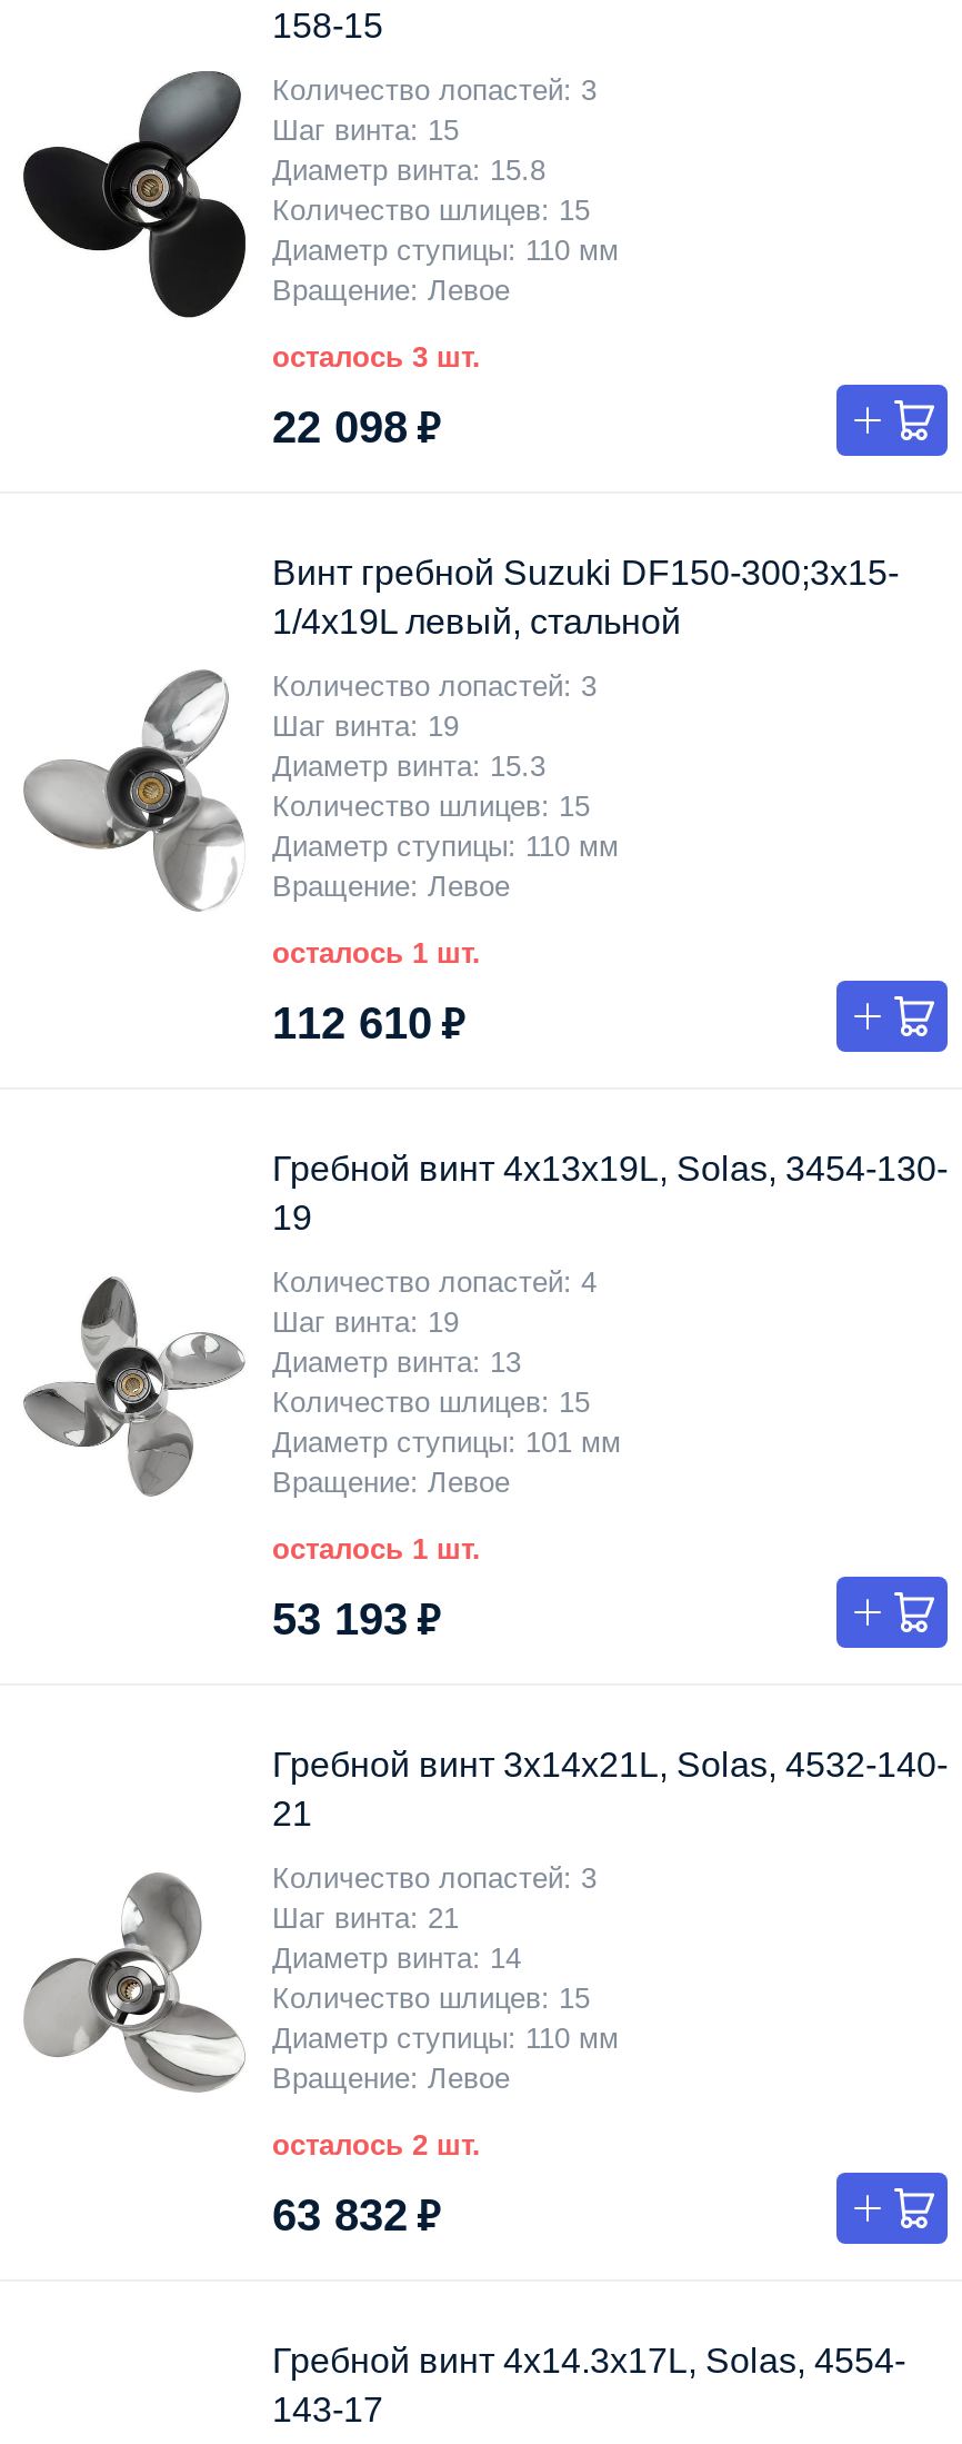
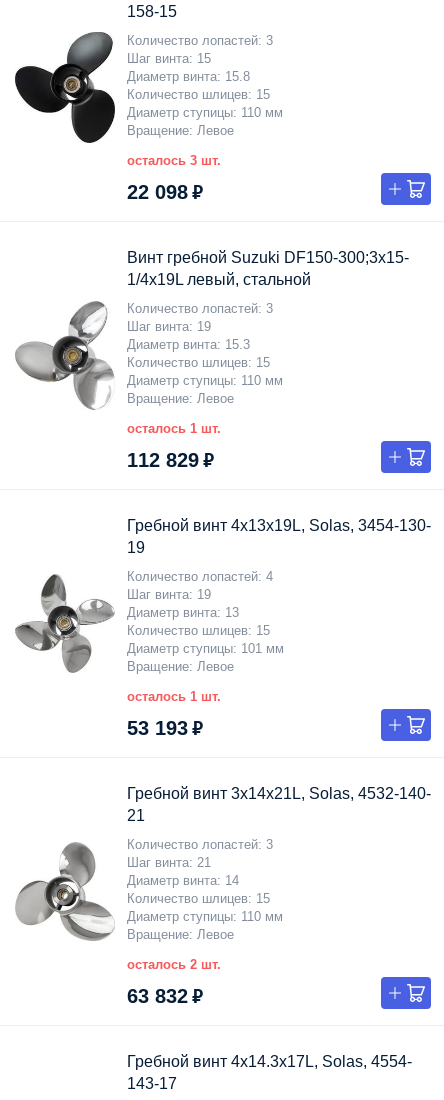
- 112 610 ₽
+ 112 829 ₽
